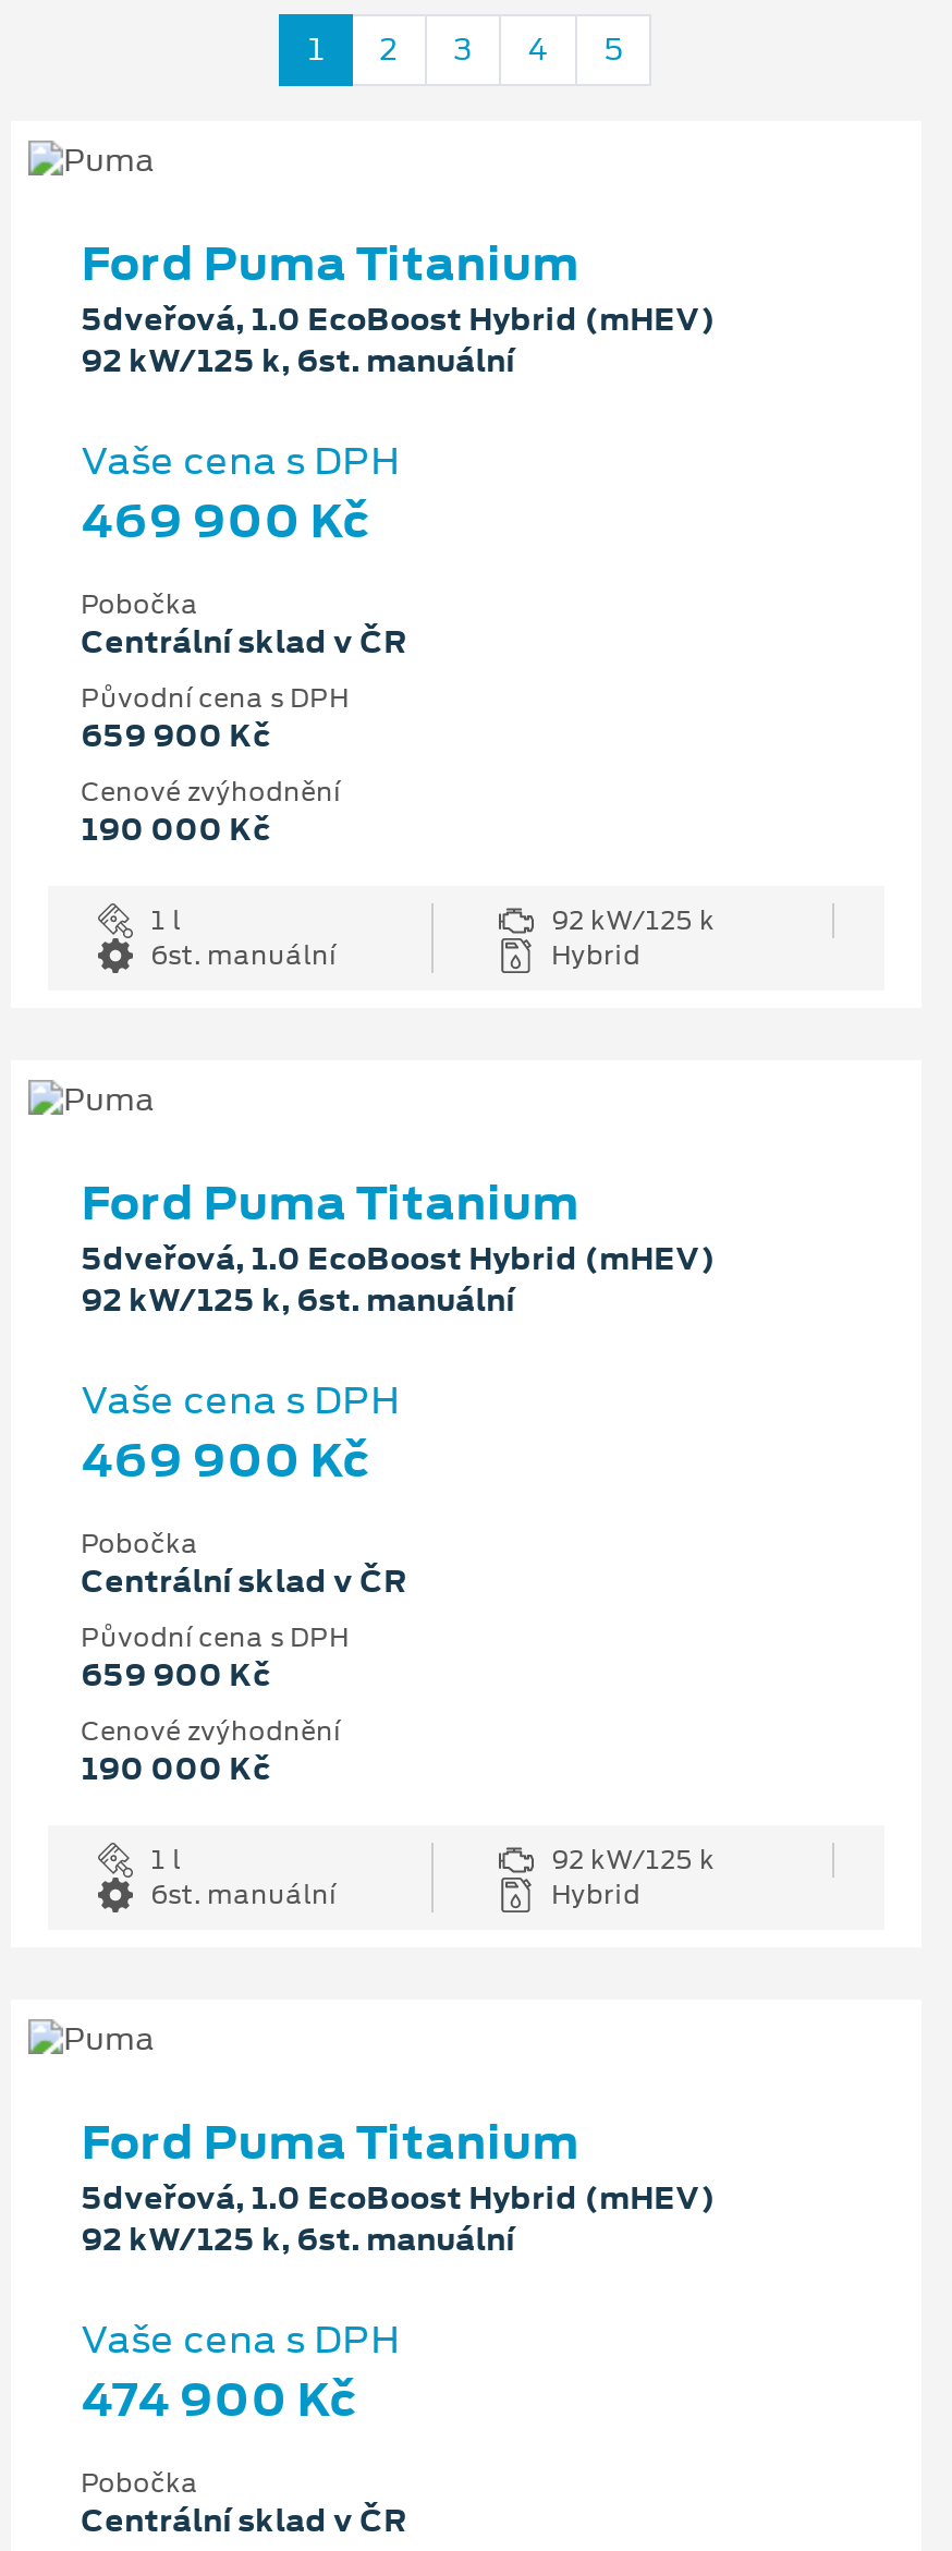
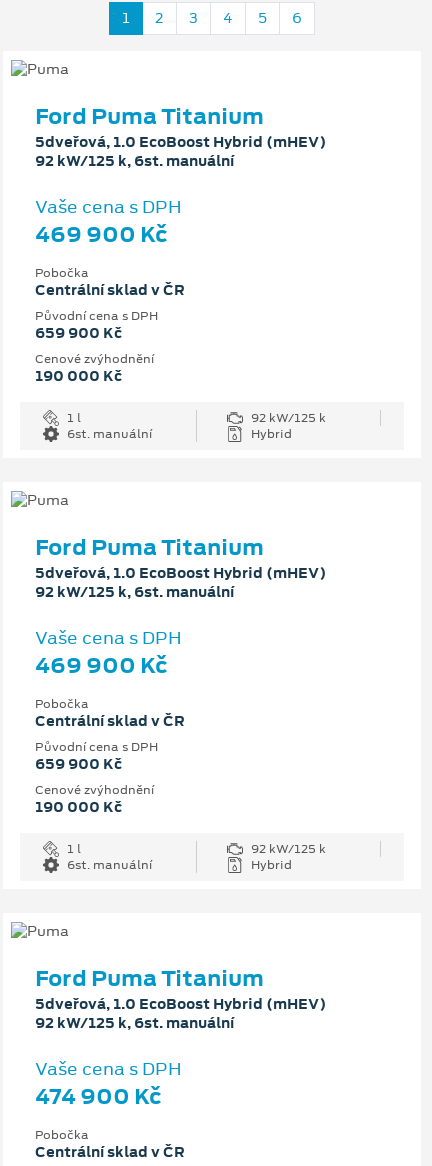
+ 6
